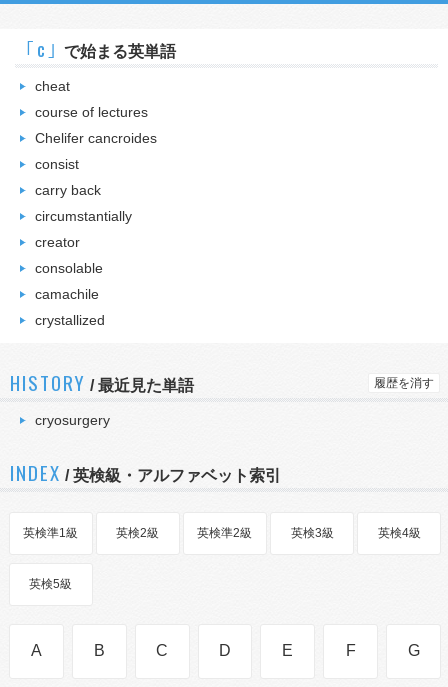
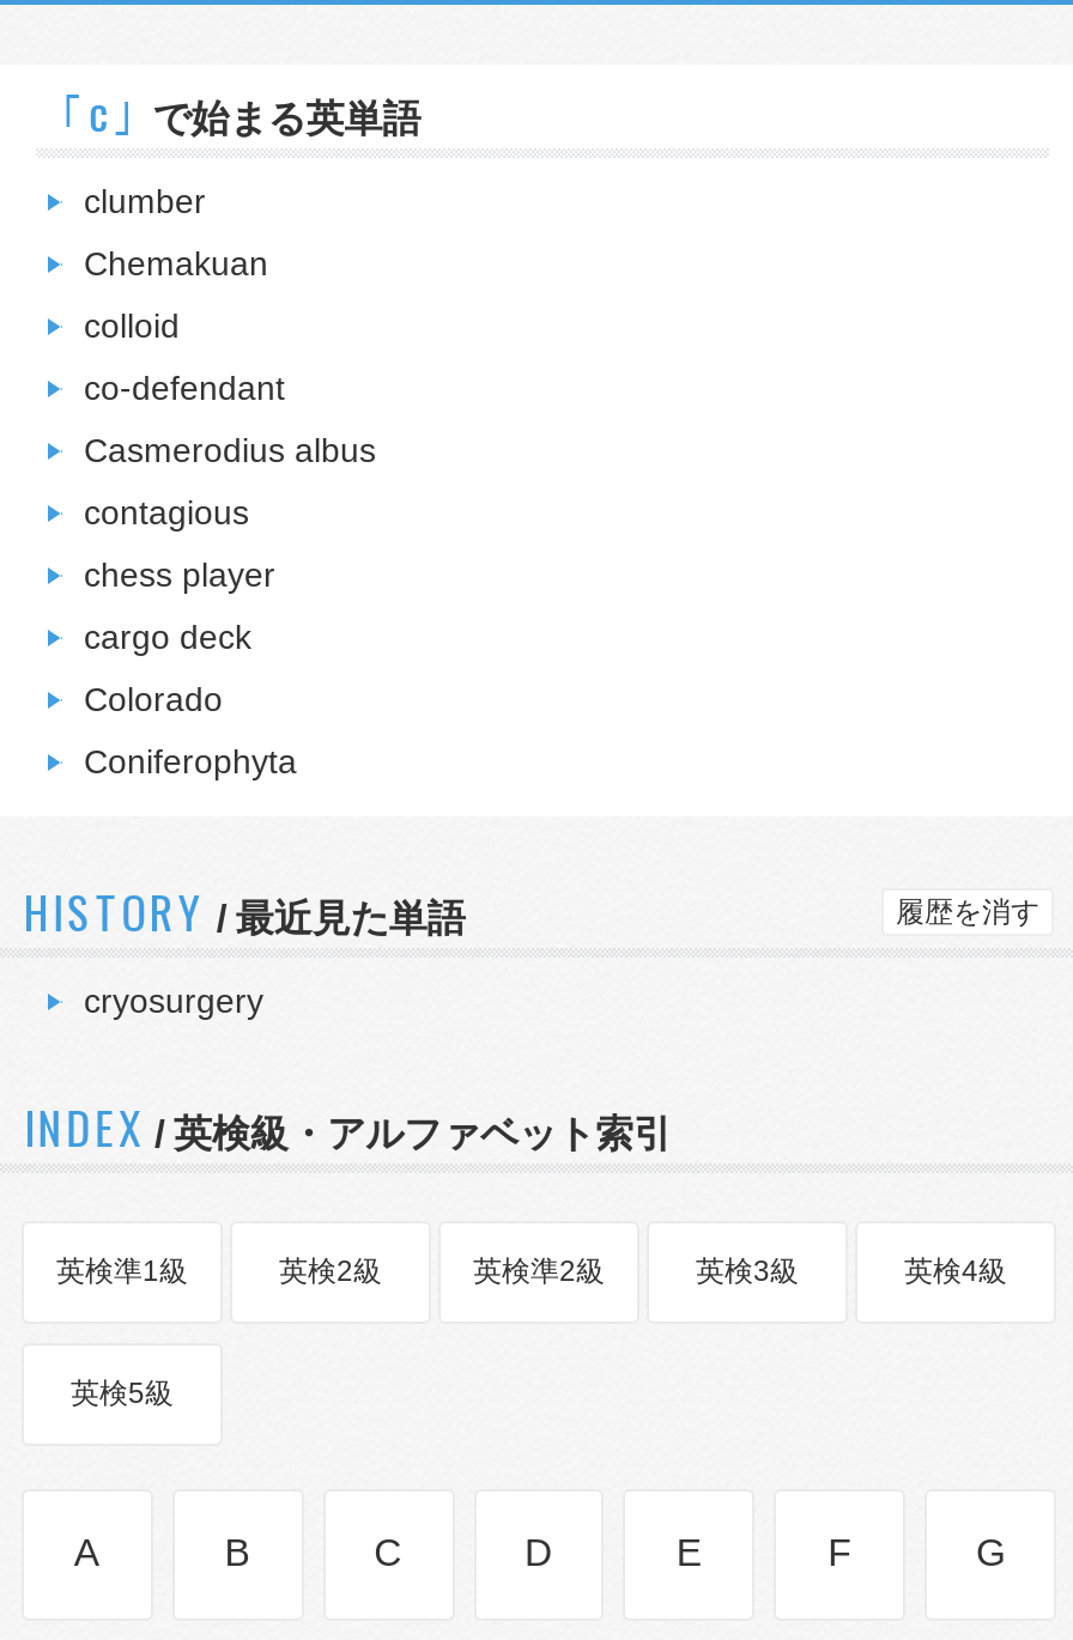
- cheat
+ clumber

- course of lectures
+ Chemakuan

- Chelifer cancroides
+ colloid

- consist
+ co-defendant

- carry back
+ Casmerodius albus

- circumstantially
+ contagious

- creator
+ chess player

- consolable
+ cargo deck

- camachile
+ Colorado

- crystallized
+ Coniferophyta
